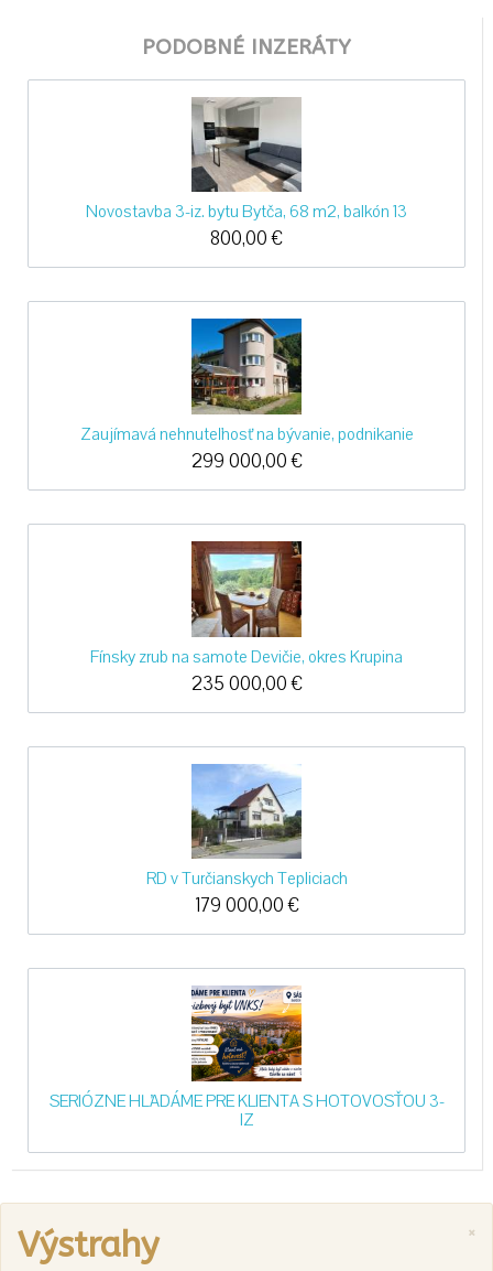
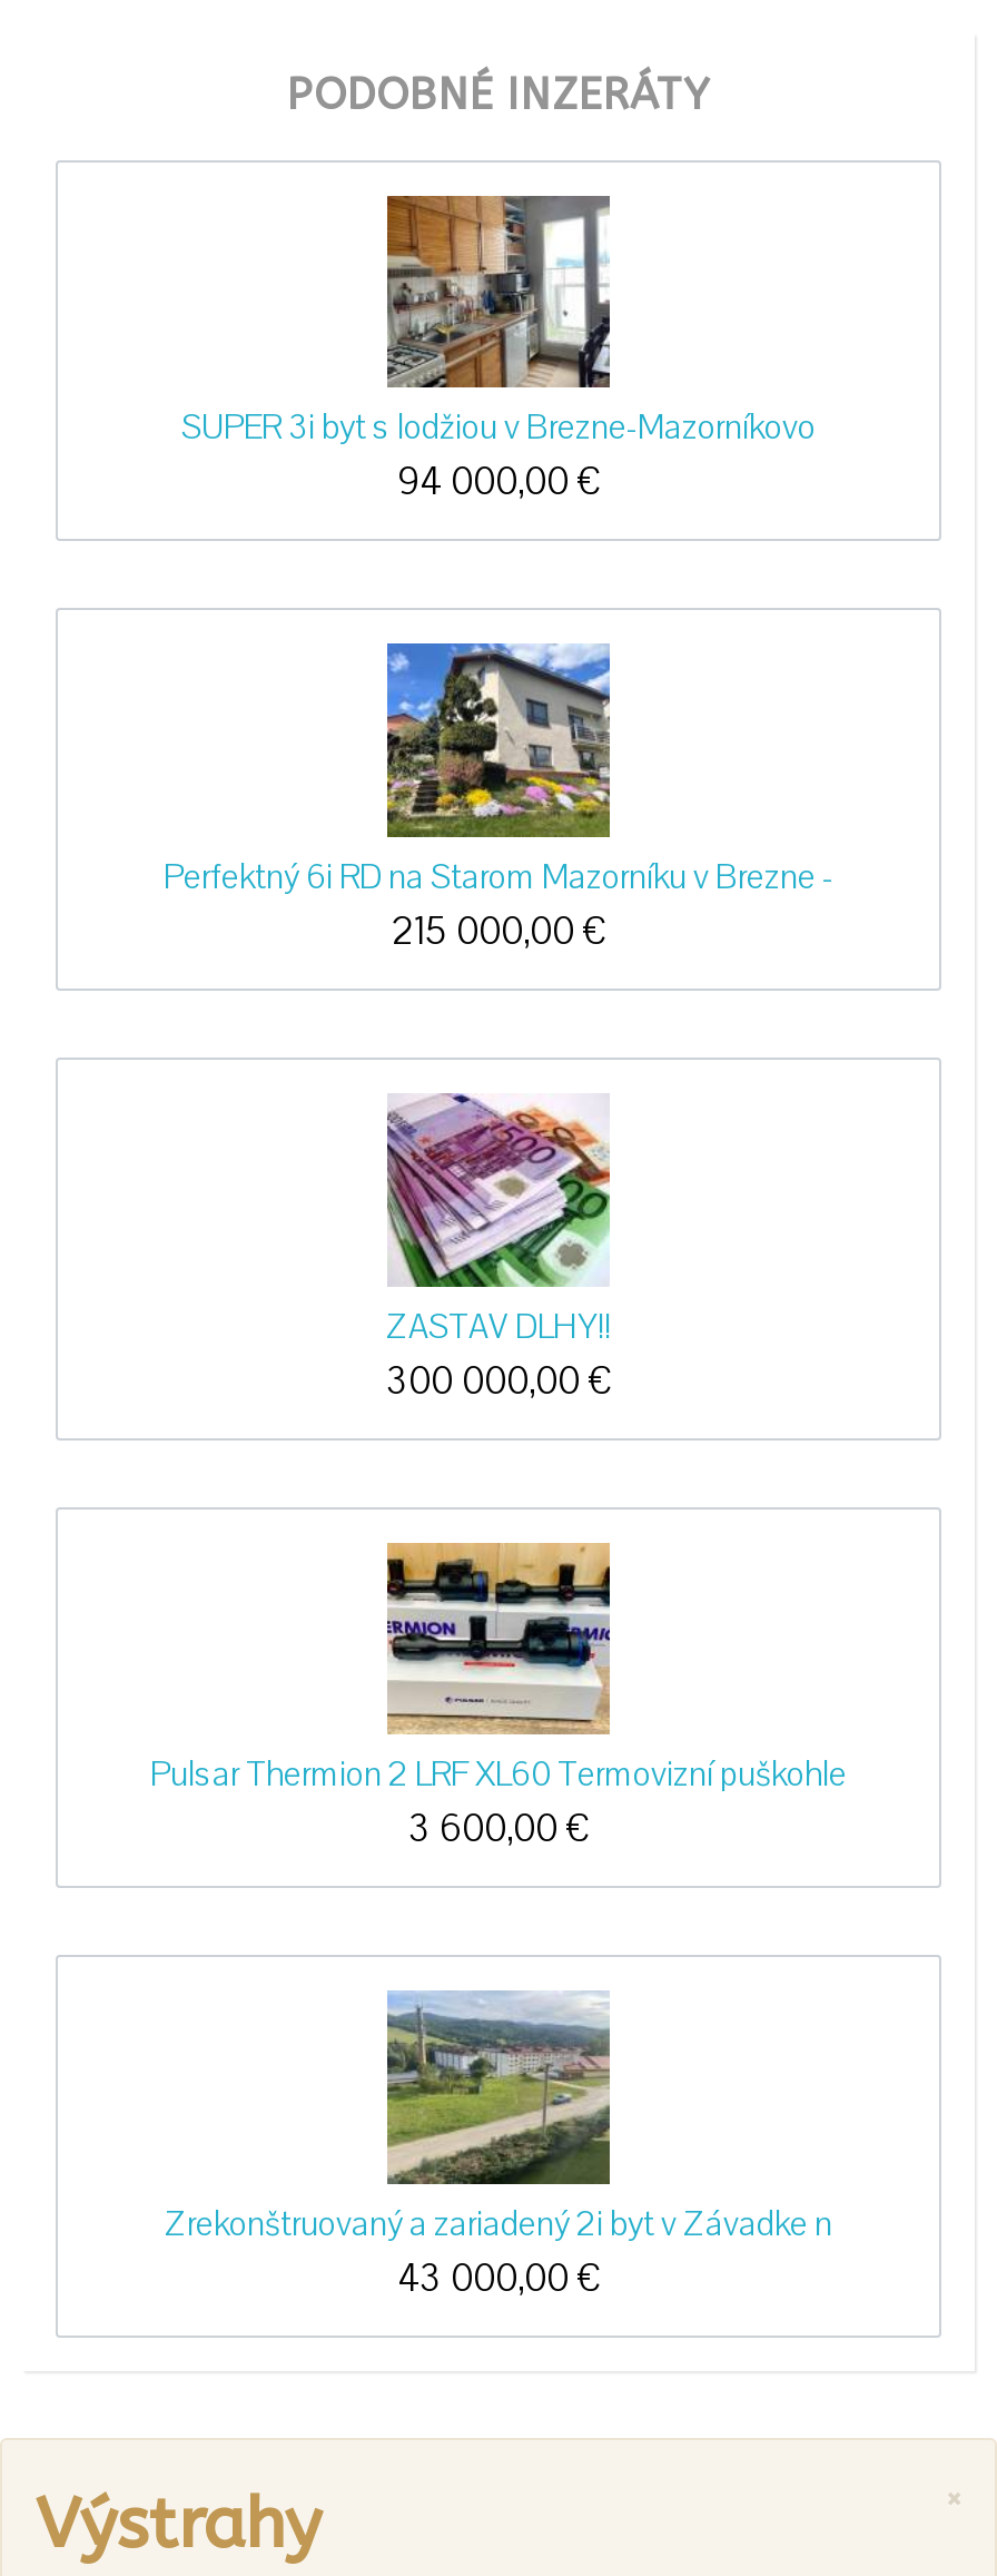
- [image]
- Novostavba 3-iz. bytu Bytča, 68 m2, balkón 13
- 800,00 €
+ [image]
+ SUPER 3i byt s lodžiou v Brezne-Mazorníkovo
+ 94 000,00 €

- [image]
- Zaujímavá nehnuteľnosť na bývanie, podnikanie
- 299 000,00 €
+ [image]
+ Perfektný 6i RD na Starom Mazorníku v Brezne -
+ 215 000,00 €

- [image]
- Fínsky zrub na samote Devičie, okres Krupina
- 235 000,00 €
+ [image]
+ ZASTAV DLHY!!
+ 300 000,00 €

- [image]
- RD v Turčianskych Tepliciach
- 179 000,00 €
+ [image]
+ Pulsar Thermion 2 LRF XL60 Termovizní puškohle
+ 3 600,00 €

- [image]
- SERIÓZNE HĽADÁME PRE KLIENTA S HOTOVOSŤOU 3-
- IZ
+ [image]
+ Zrekonštruovaný a zariadený 2i byt v Závadke n
+ 43 000,00 €
